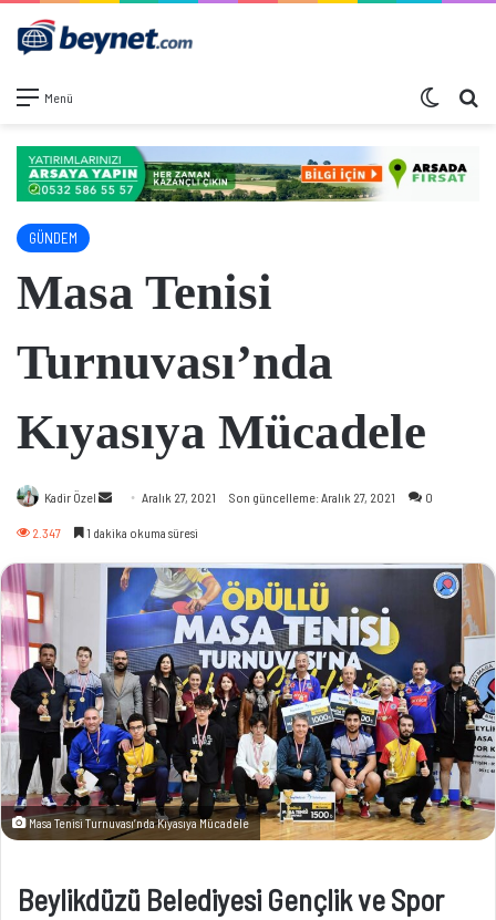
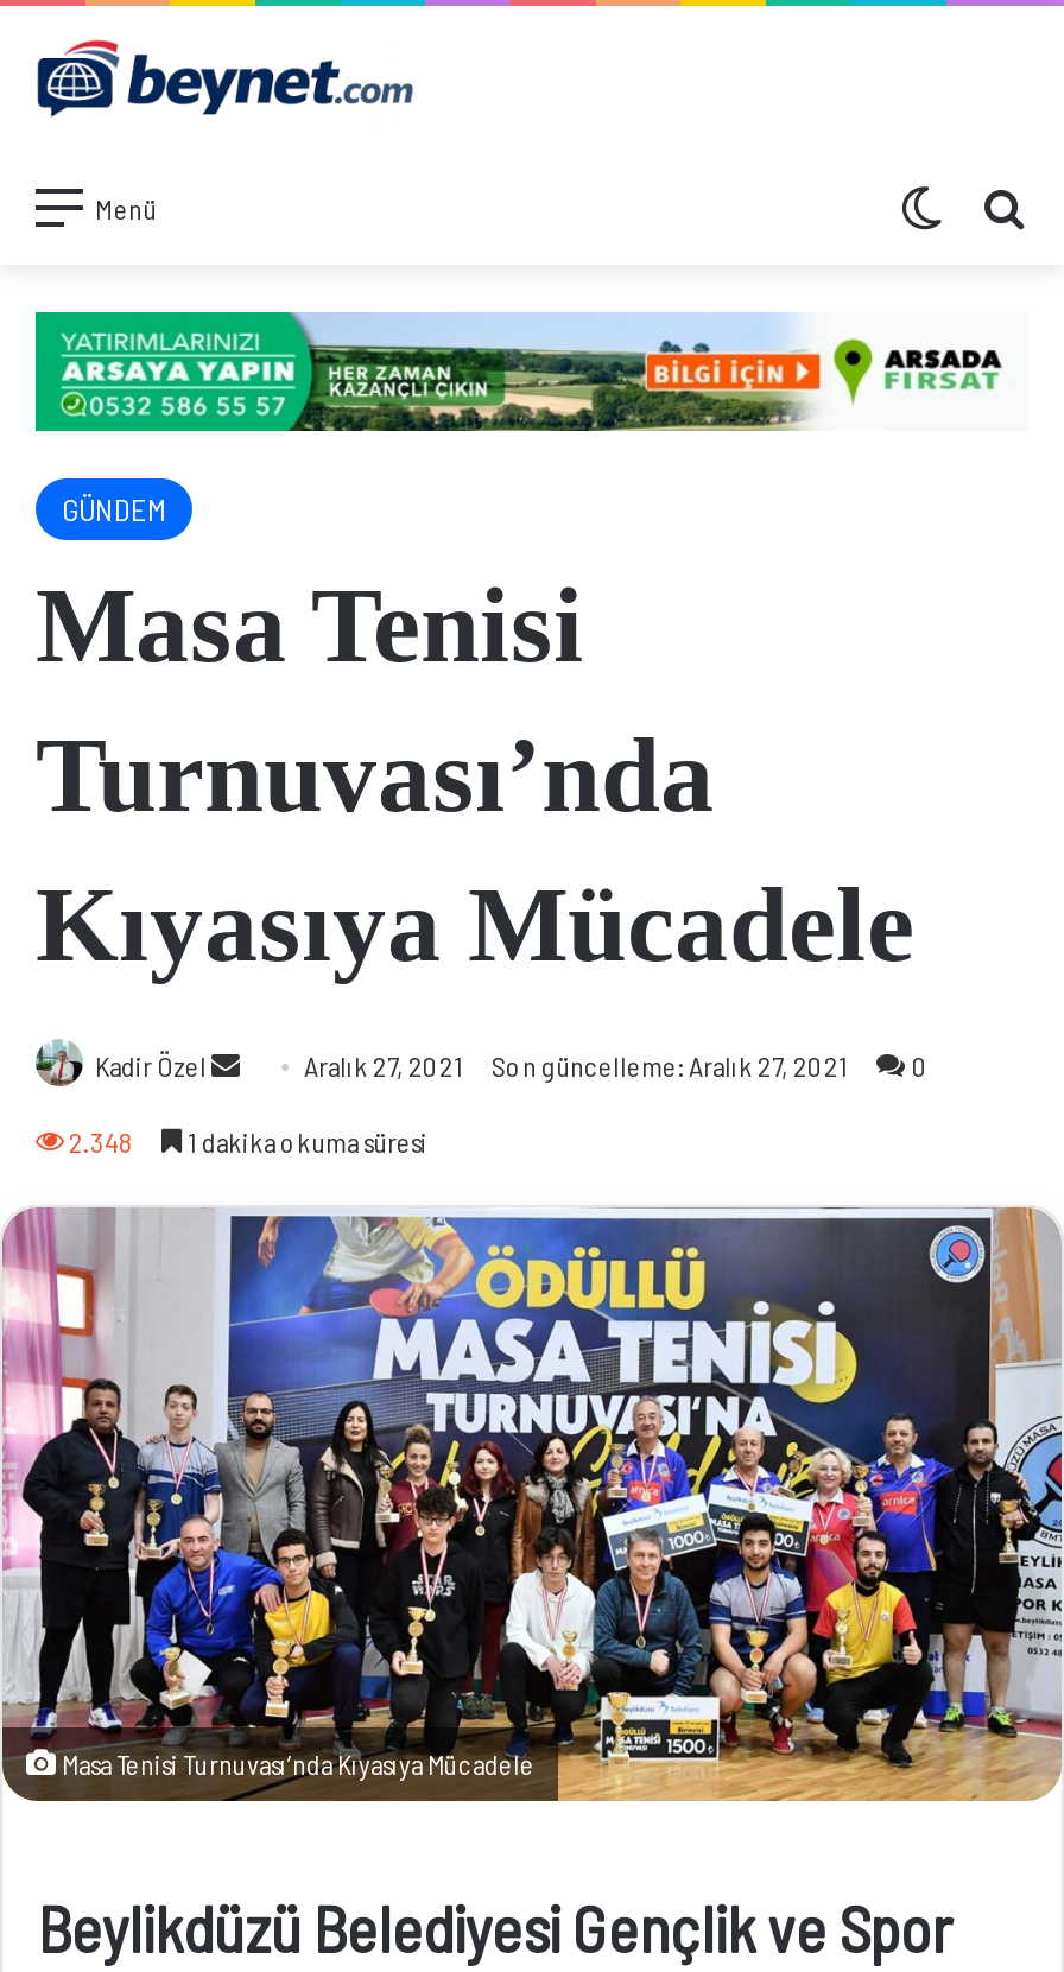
- 2.347 1 dakika okuma süresi
+ 2.348 1 dakika okuma süresi
